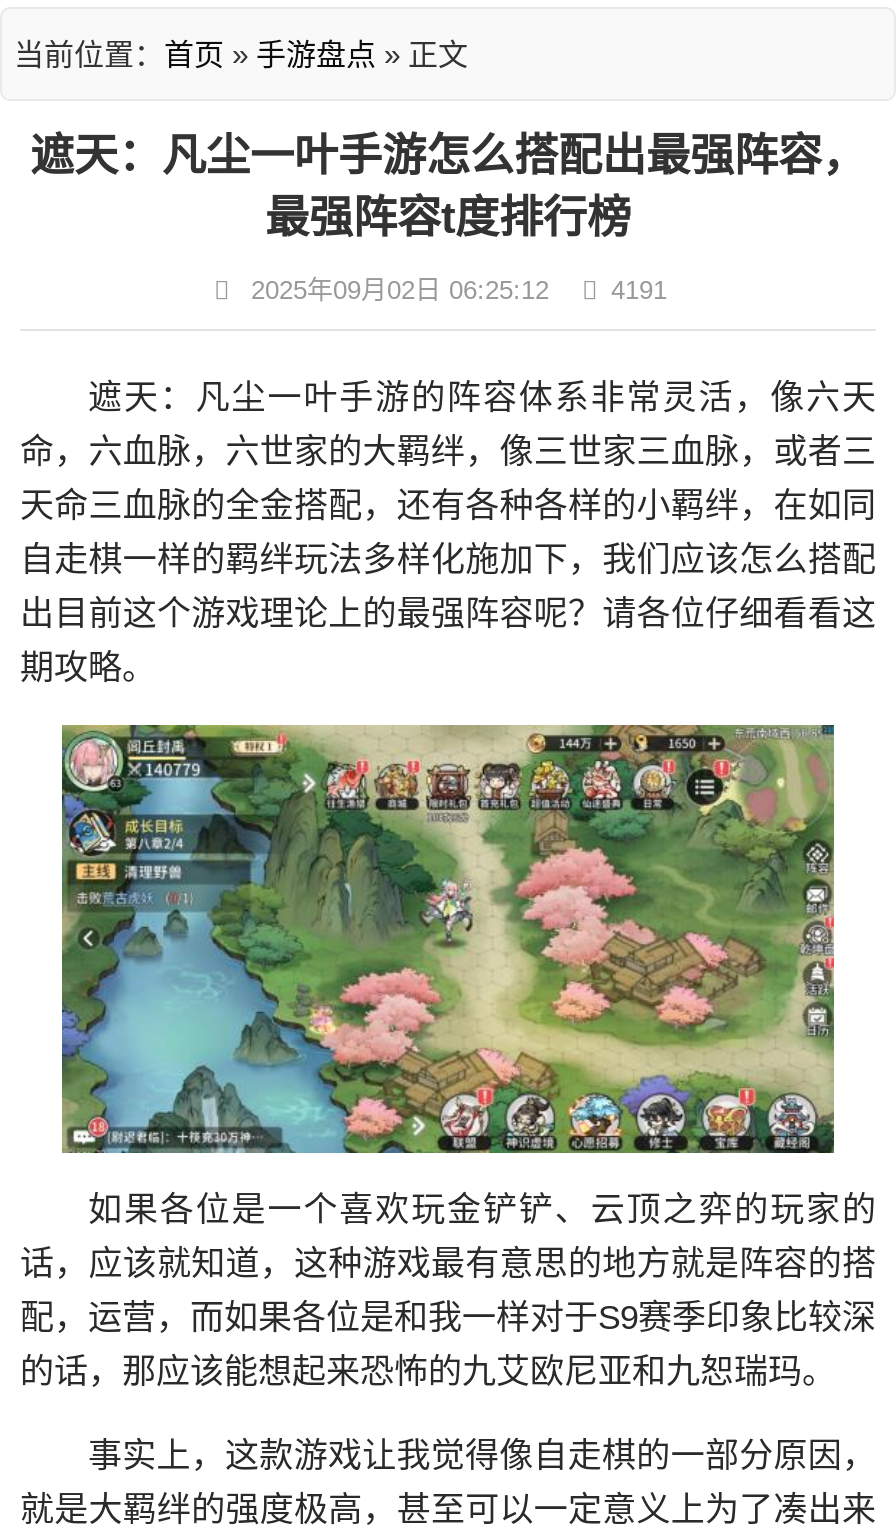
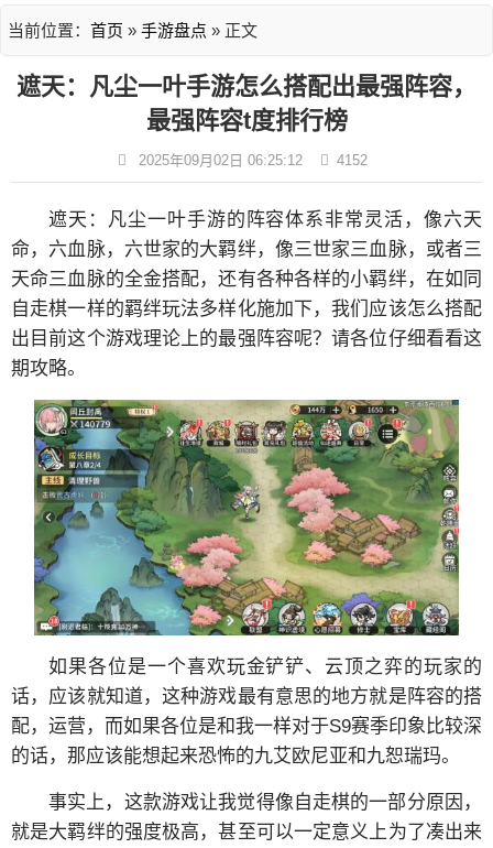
- 4191
+ 4152
